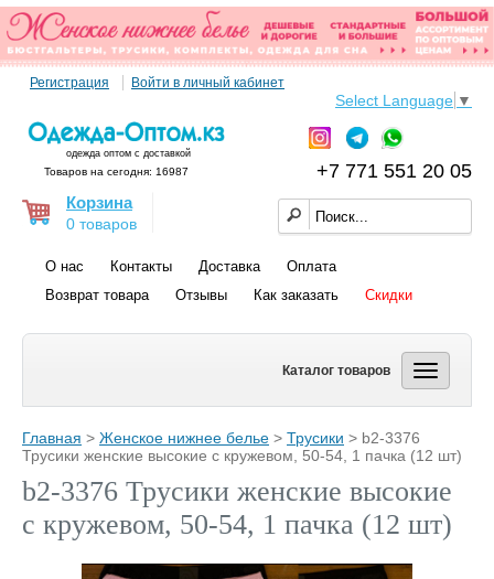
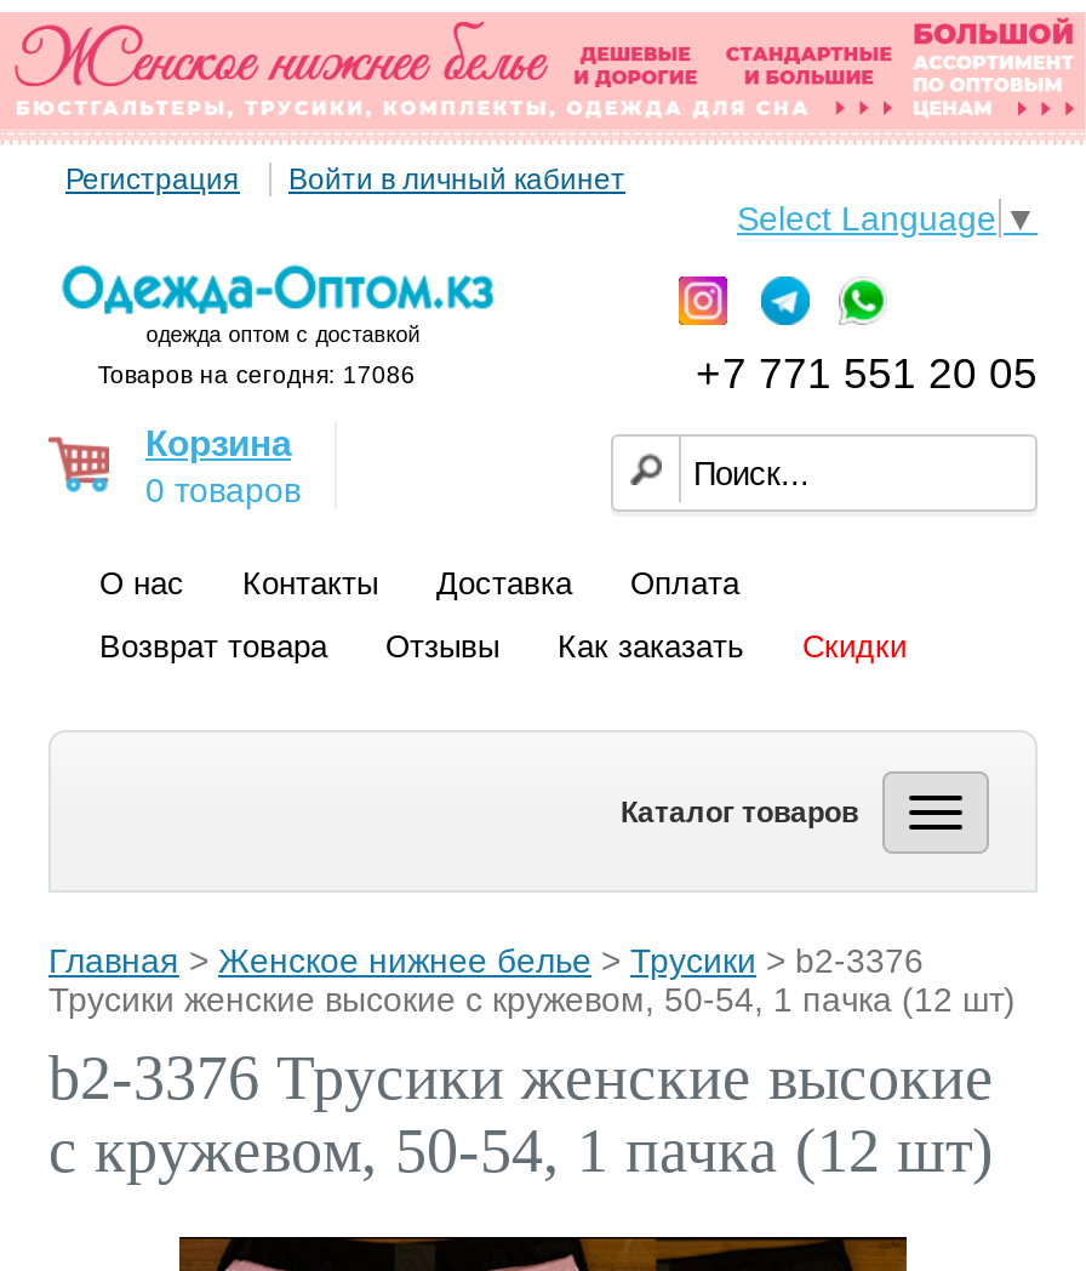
- Товаров на сегодня: 16987
+ Товаров на сегодня: 17086
